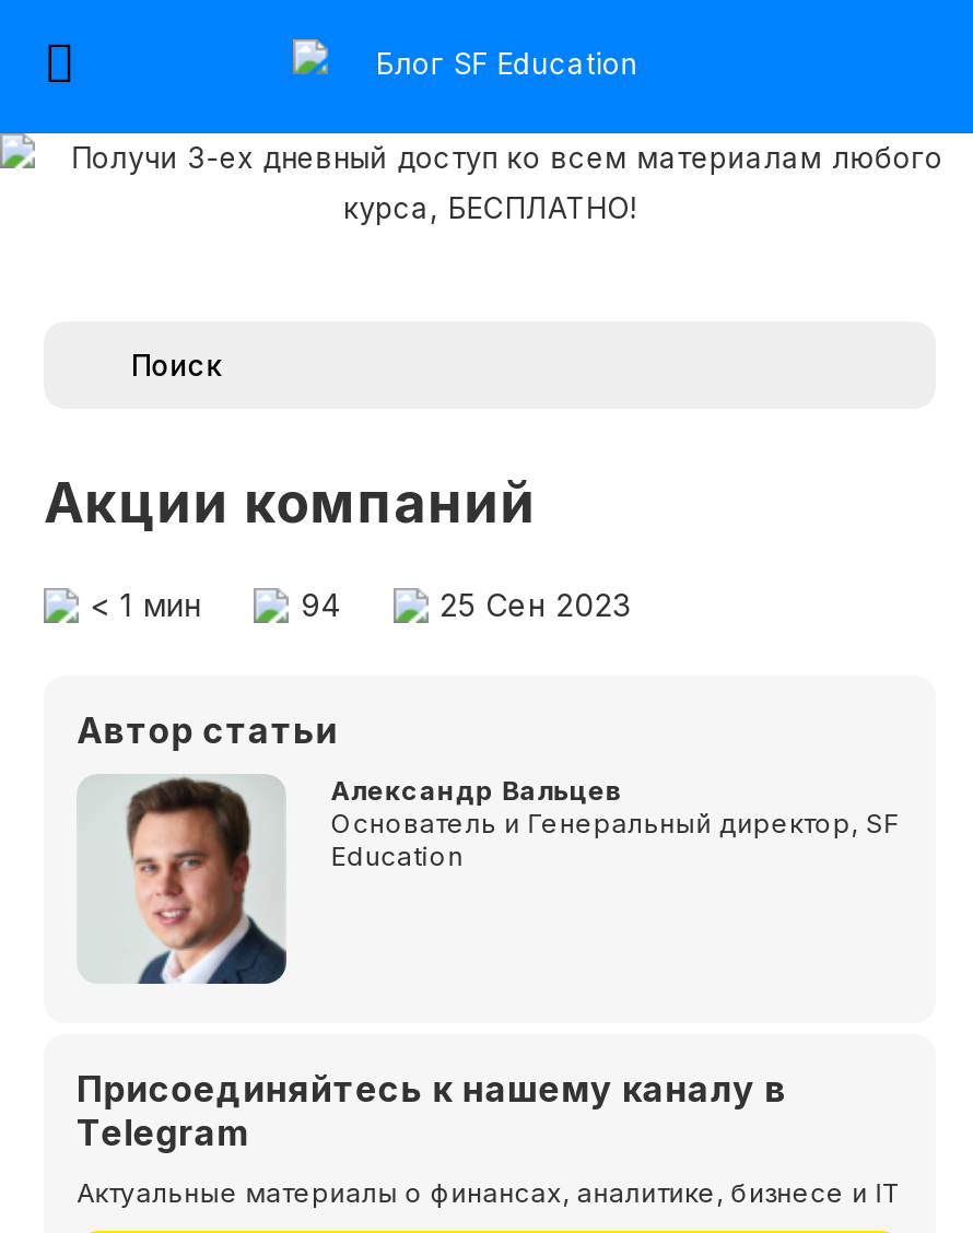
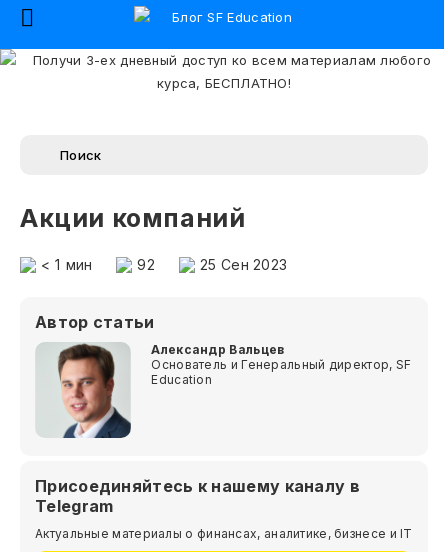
- 94
+ 92
